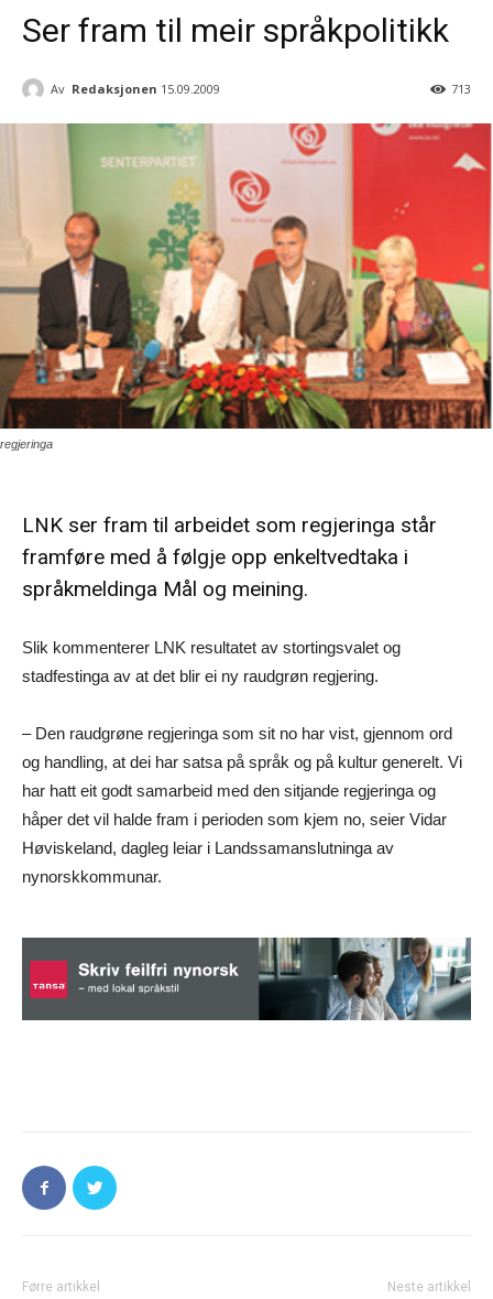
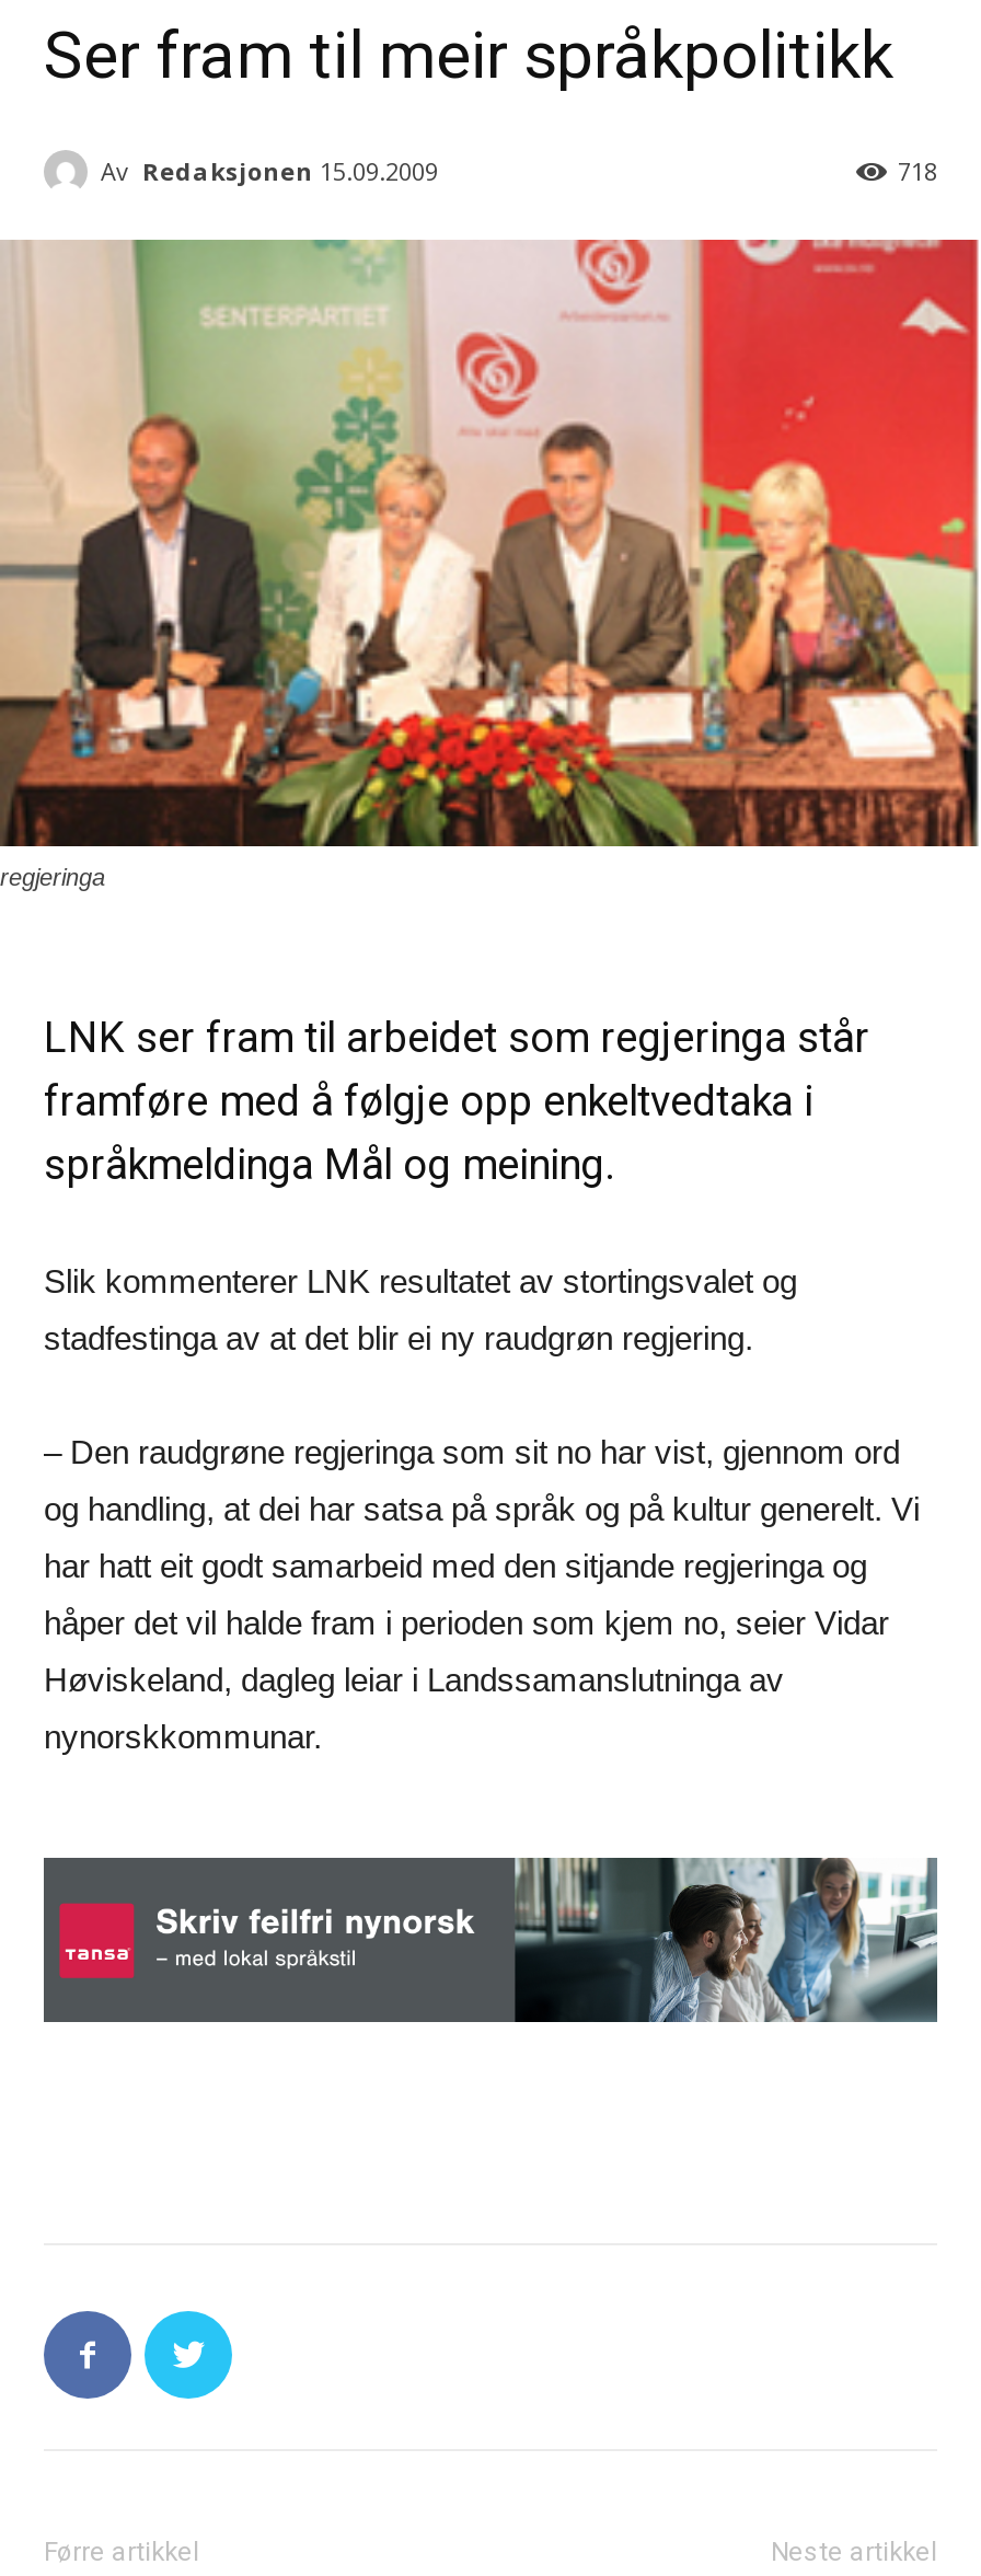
- 713
+ 718
